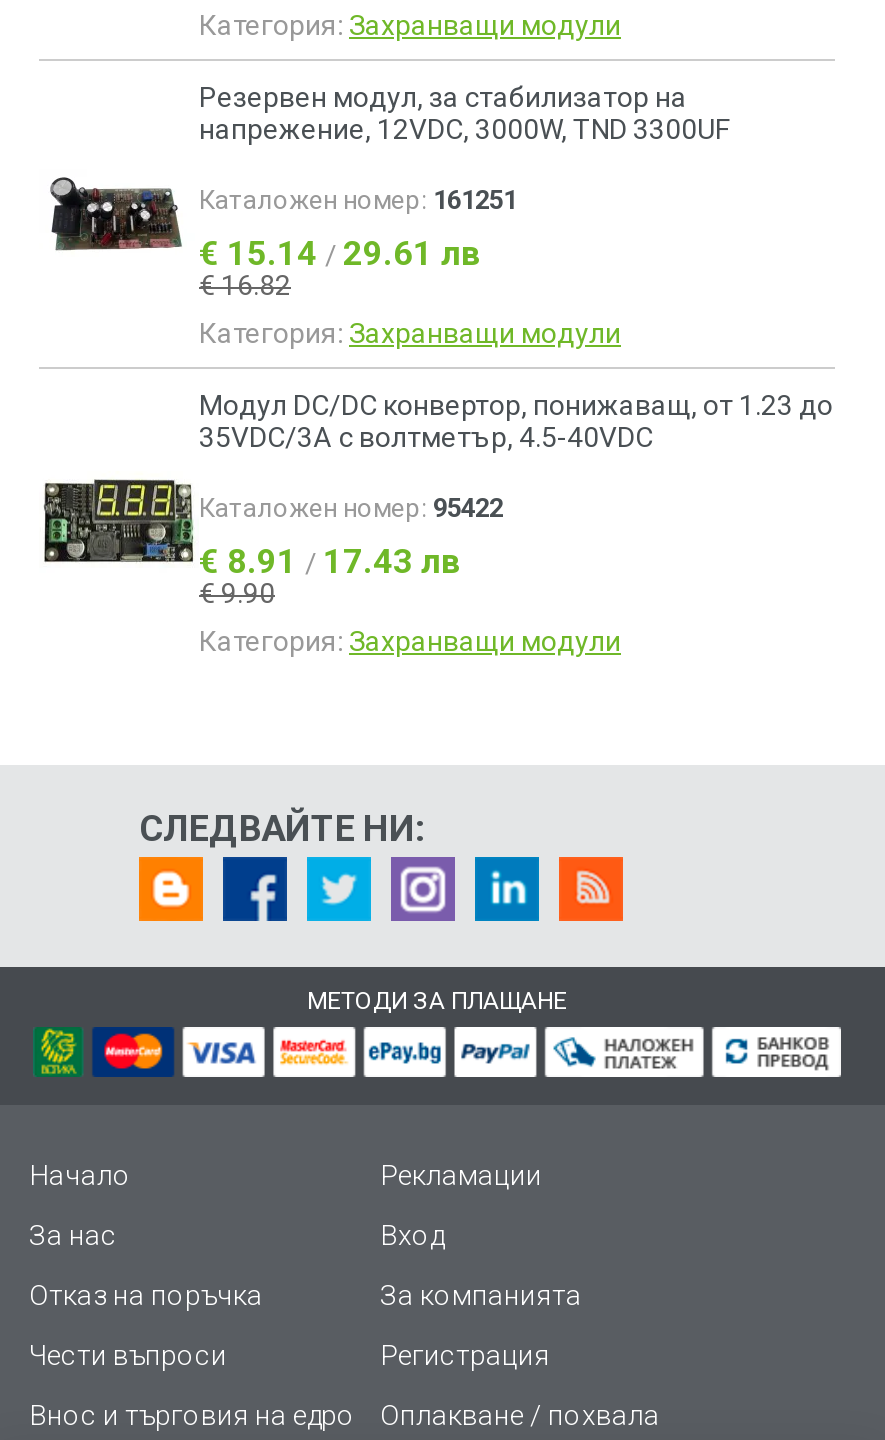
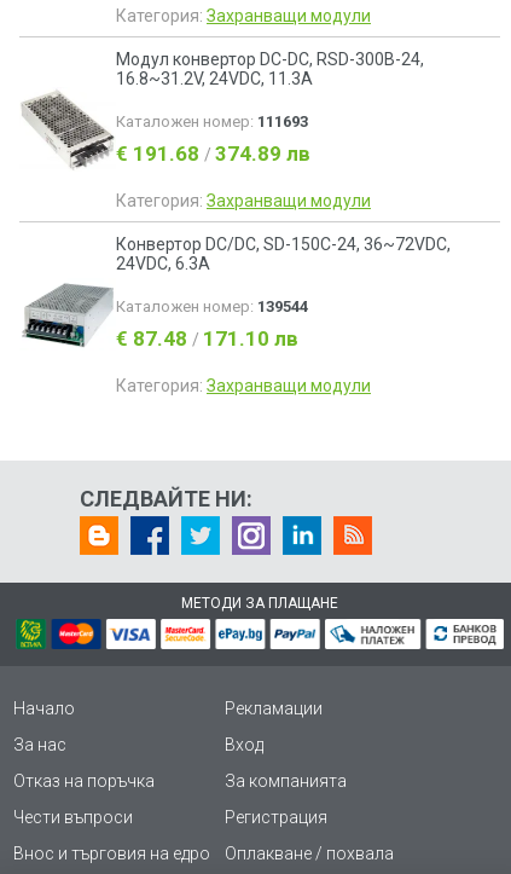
- Резервен модул, за стабилизатор на
- напрежение, 12VDC, 3000W, TND 3300UF
+ Модул конвертор DC-DC, RSD-300B-24,
+ 16.8~31.2V, 24VDC, 11.3A

- [image]
- Каталожен номер: 161251
- € 15.14 / 29.61 лв
- € 16.82
+ [image]
+ Каталожен номер: 111693
+ € 191.68 / 374.89 лв

- Модул DC/DC конвертор, понижаващ, от 1.23 до
- 35VDC/3A с волтметър, 4.5-40VDC
+ Конвертор DC/DC, SD-150C-24, 36~72VDC,
+ 24VDC, 6.3A

- [image]
- Каталожен номер: 95422
- € 8.91 / 17.43 лв
- € 9.90
+ [image]
+ Каталожен номер: 139544
+ € 87.48 / 171.10 лв
